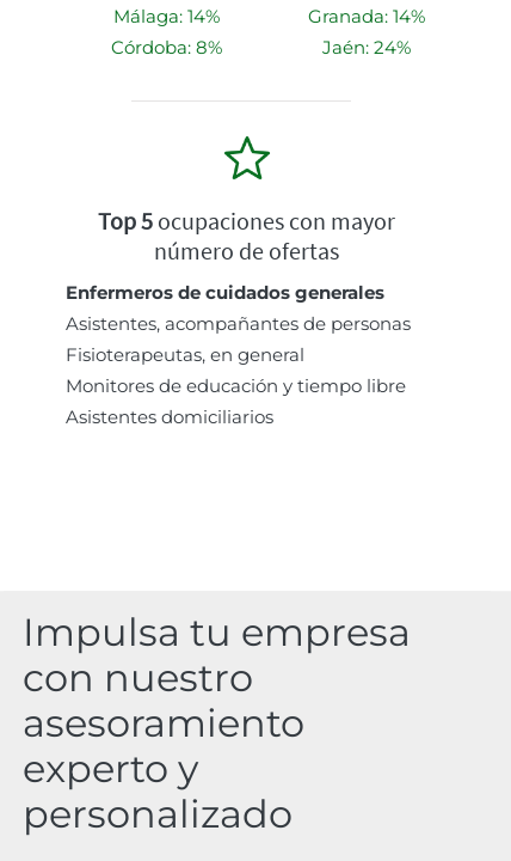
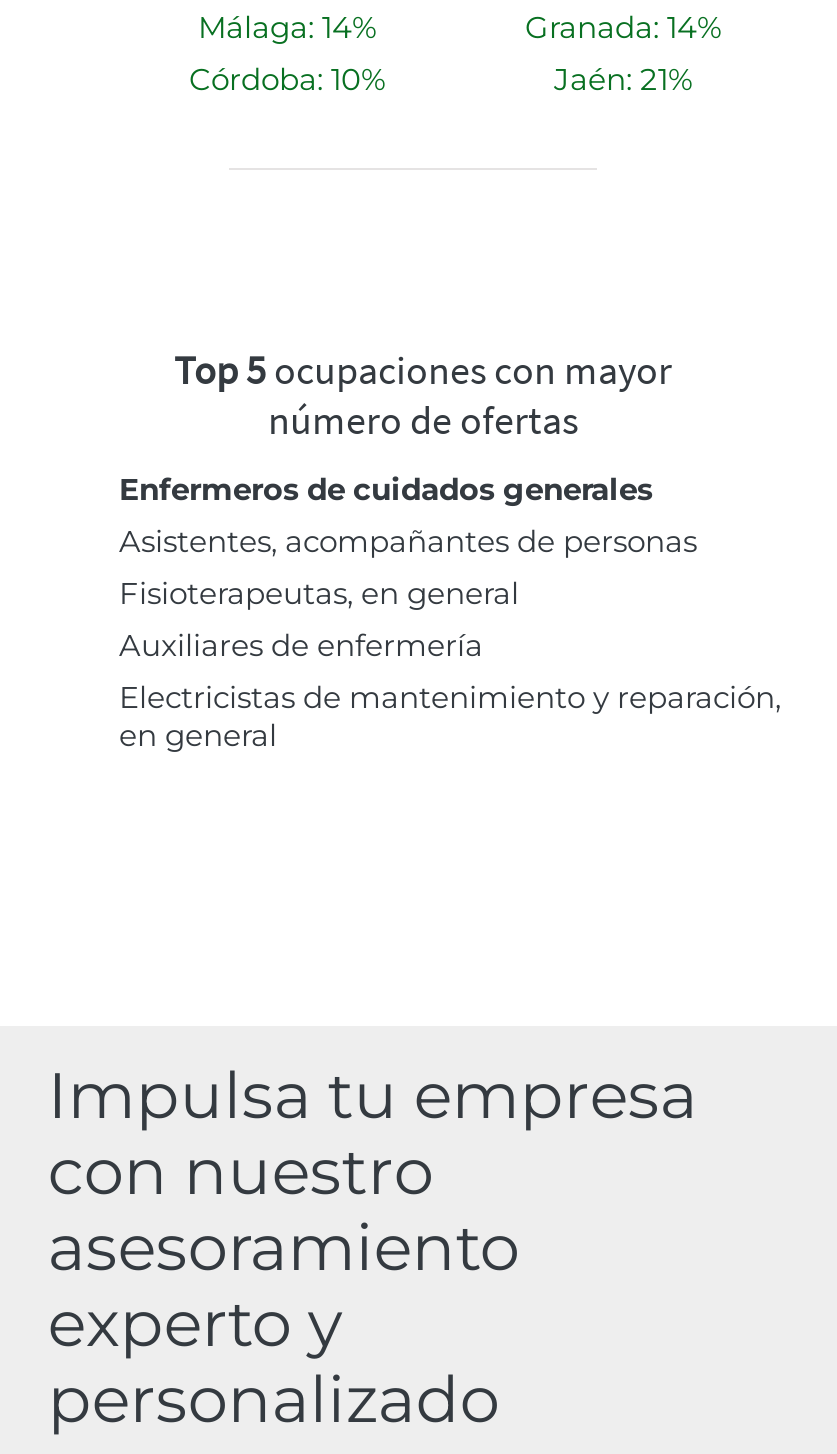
- Córdoba: 8%
+ Córdoba: 10%

- Jaén: 24%
+ Jaén: 21%

- [image]

- Monitores de educación y tiempo libre
- Asistentes domiciliarios
+ Auxiliares de enfermería
+ Electricistas de mantenimiento y reparación,
+ en general
